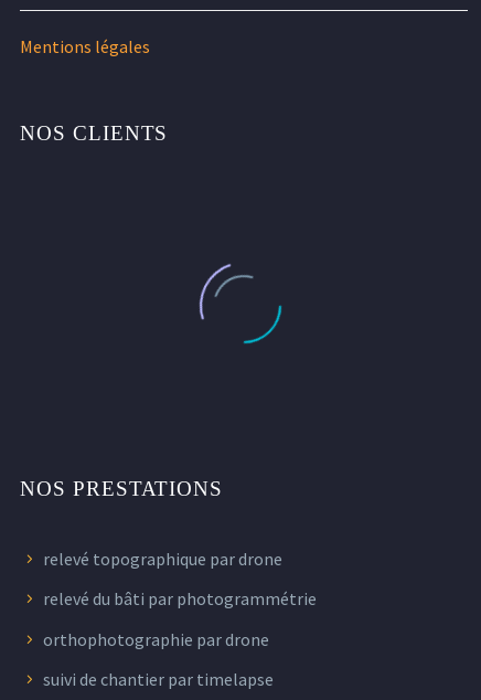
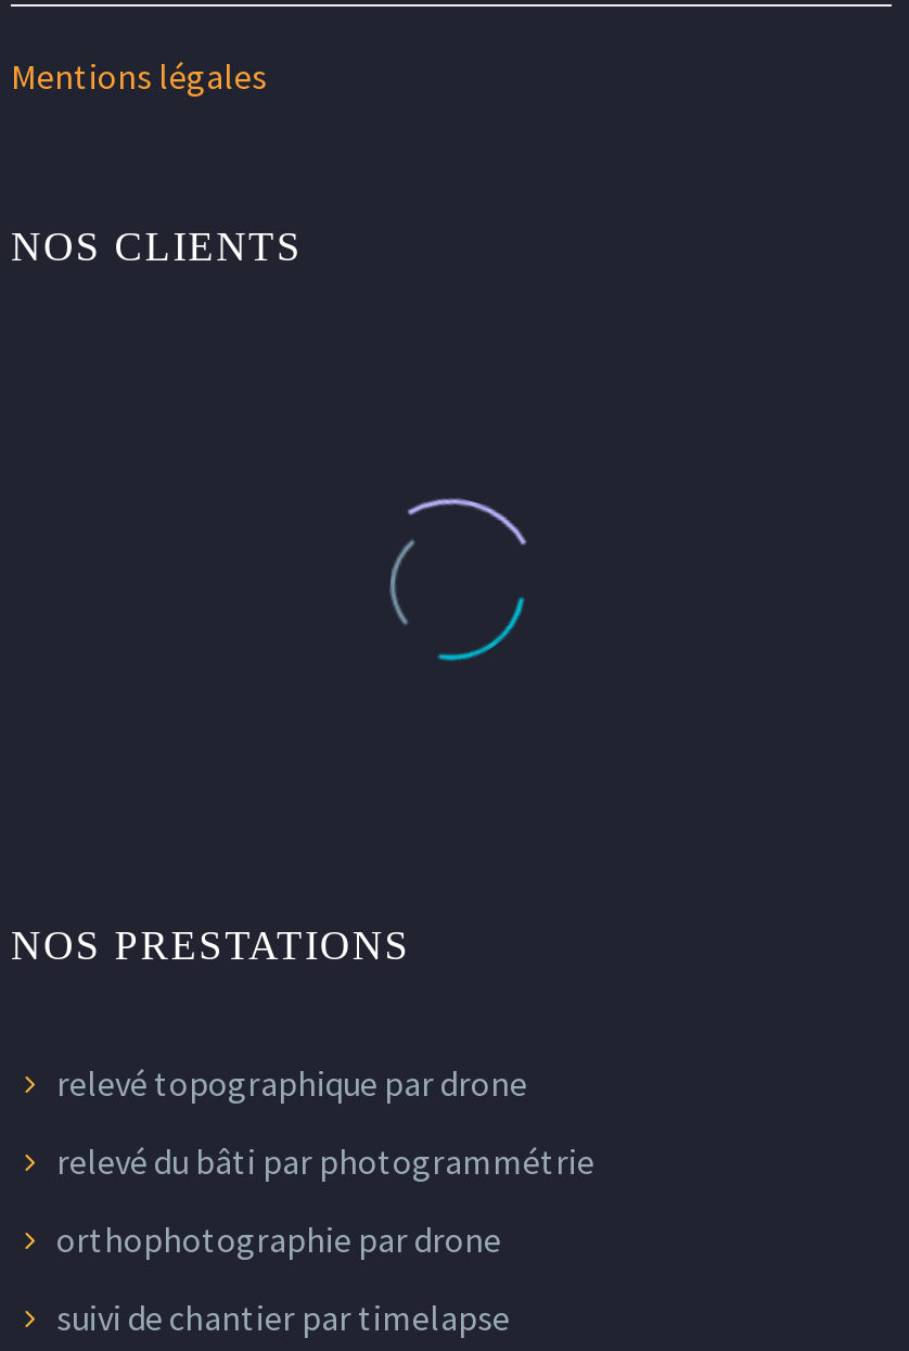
- [image]
+ [image]
